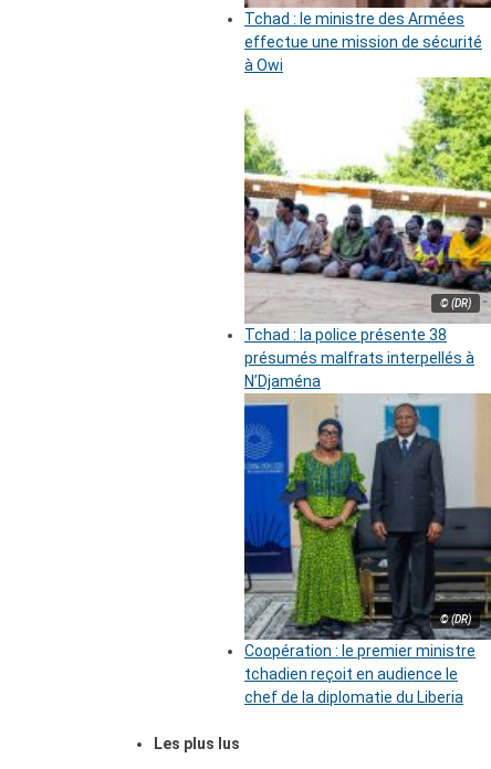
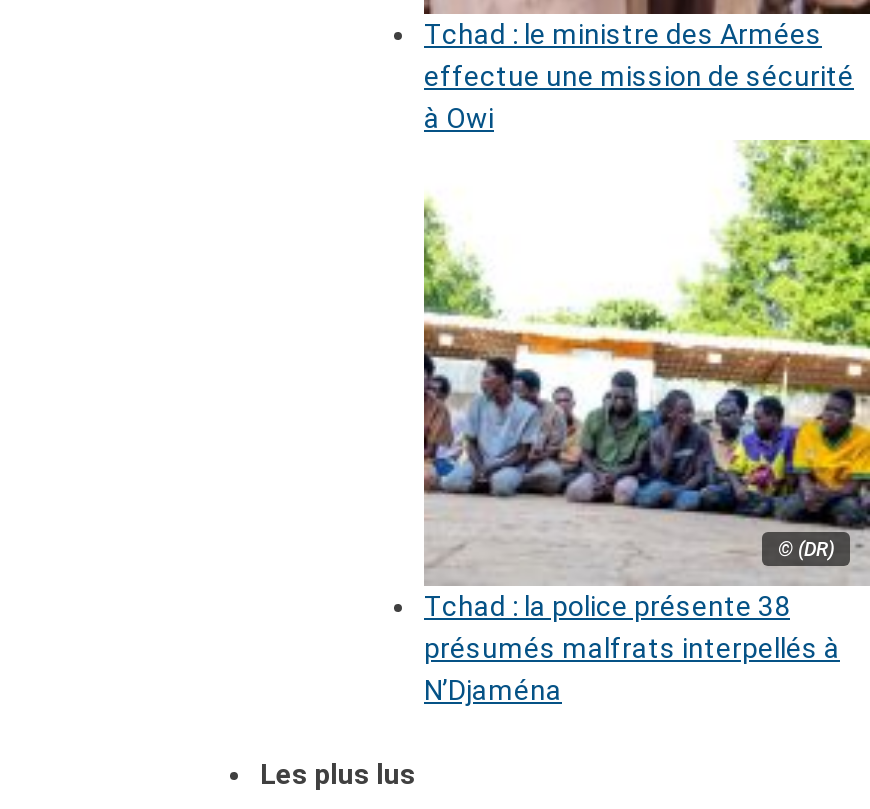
- [image]
- © (DR)
- Coopération : le premier ministre
- tchadien reçoit en audience le
- chef de la diplomatie du Liberia
